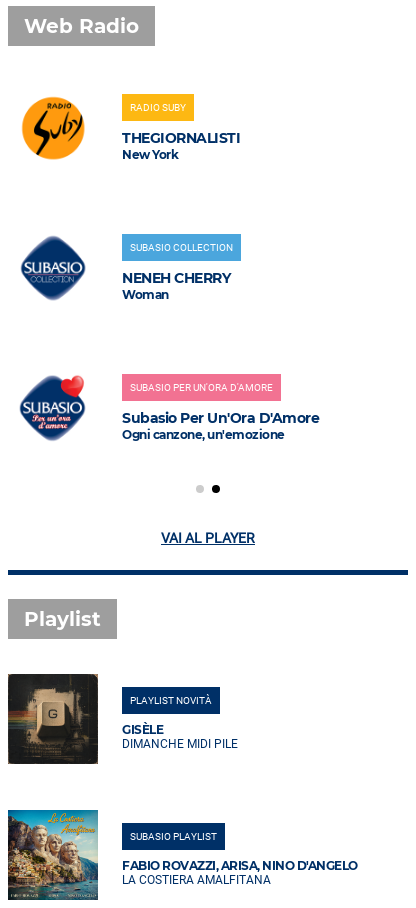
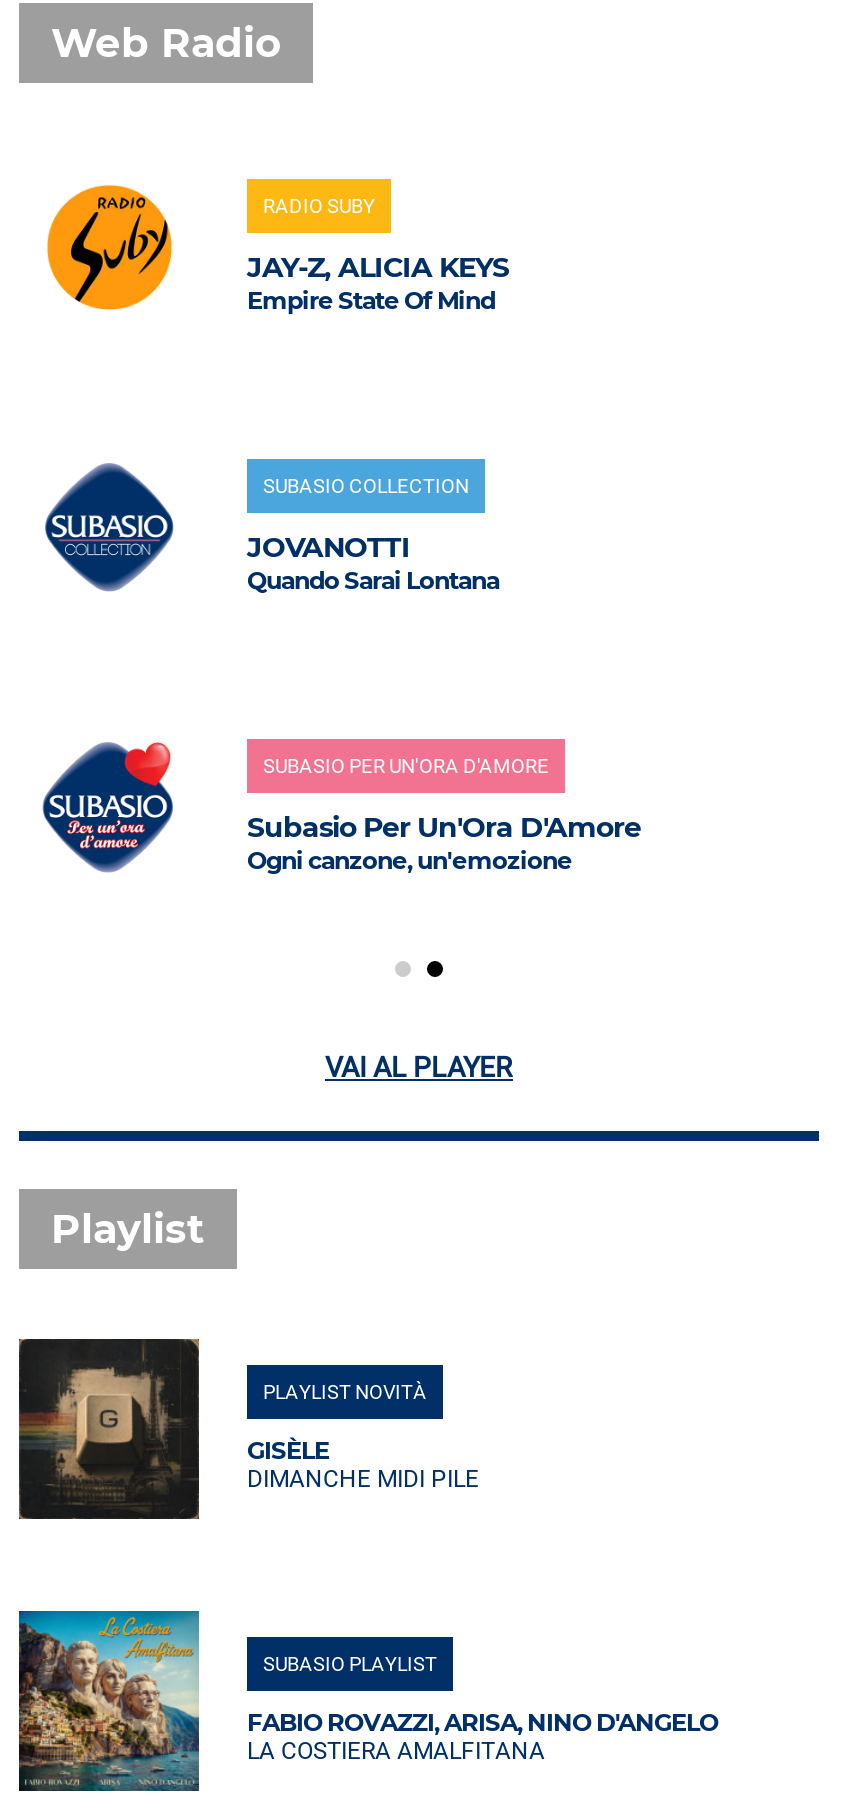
- THEGIORNALISTI
- New York
+ JAY-Z, ALICIA KEYS
+ Empire State Of Mind

- NENEH CHERRY
- Woman
+ JOVANOTTI
+ Quando Sarai Lontana
